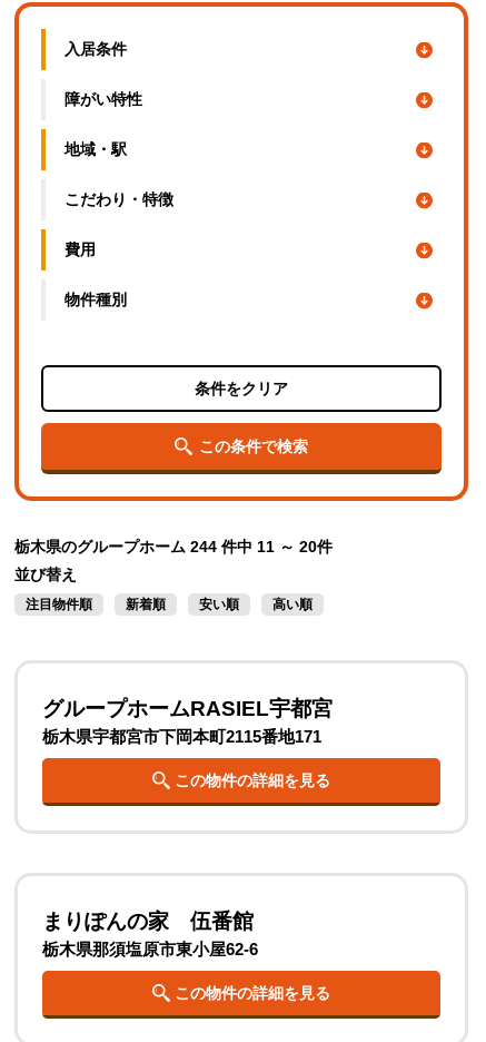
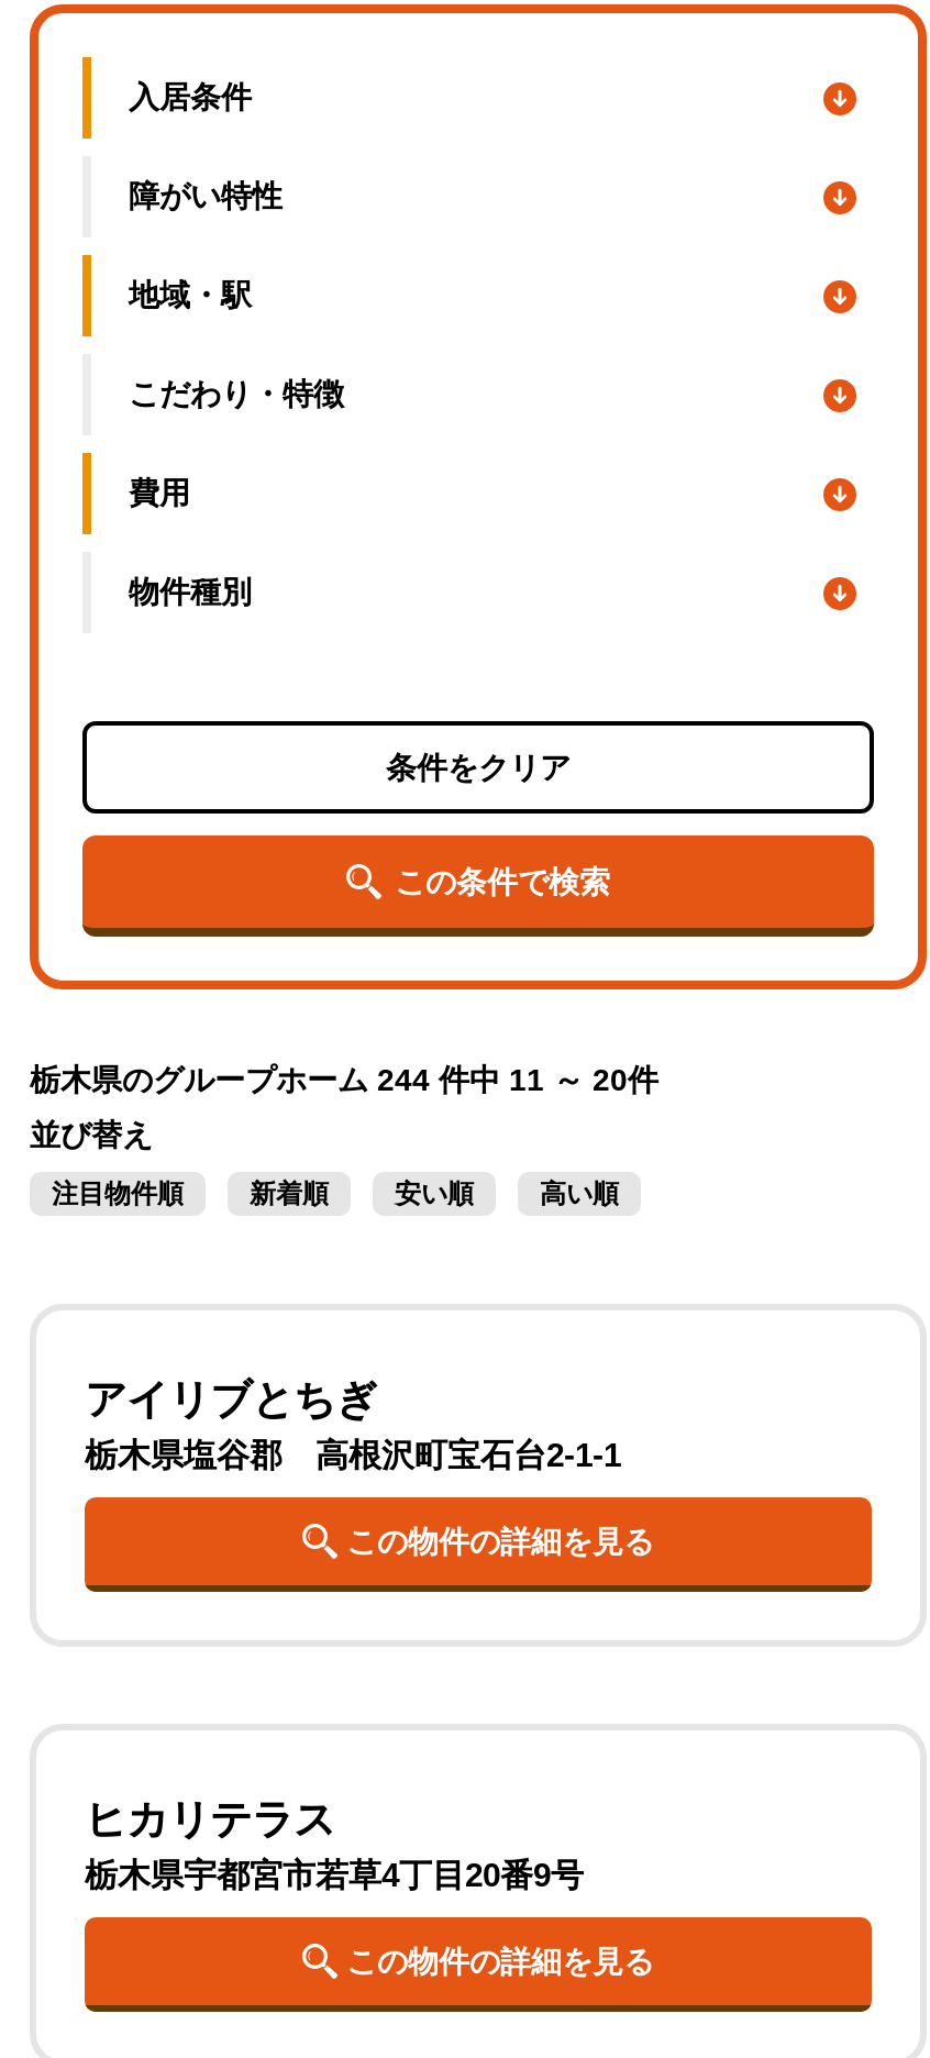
- グループホームRASIEL宇都宮
- 栃木県宇都宮市下岡本町2115番地171
+ アイリブとちぎ
+ 栃木県塩谷郡 高根沢町宝石台2-1-1

- まりぽんの家 伍番館
- 栃木県那須塩原市東小屋62-6
+ ヒカリテラス
+ 栃木県宇都宮市若草4丁目20番9号
